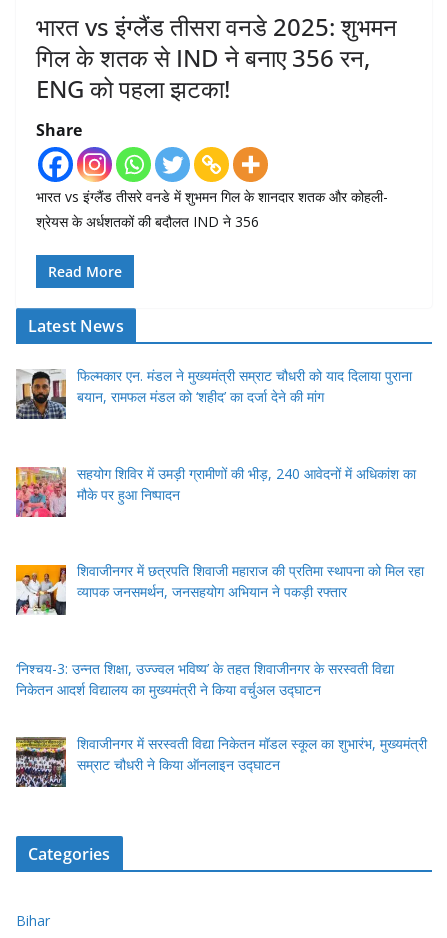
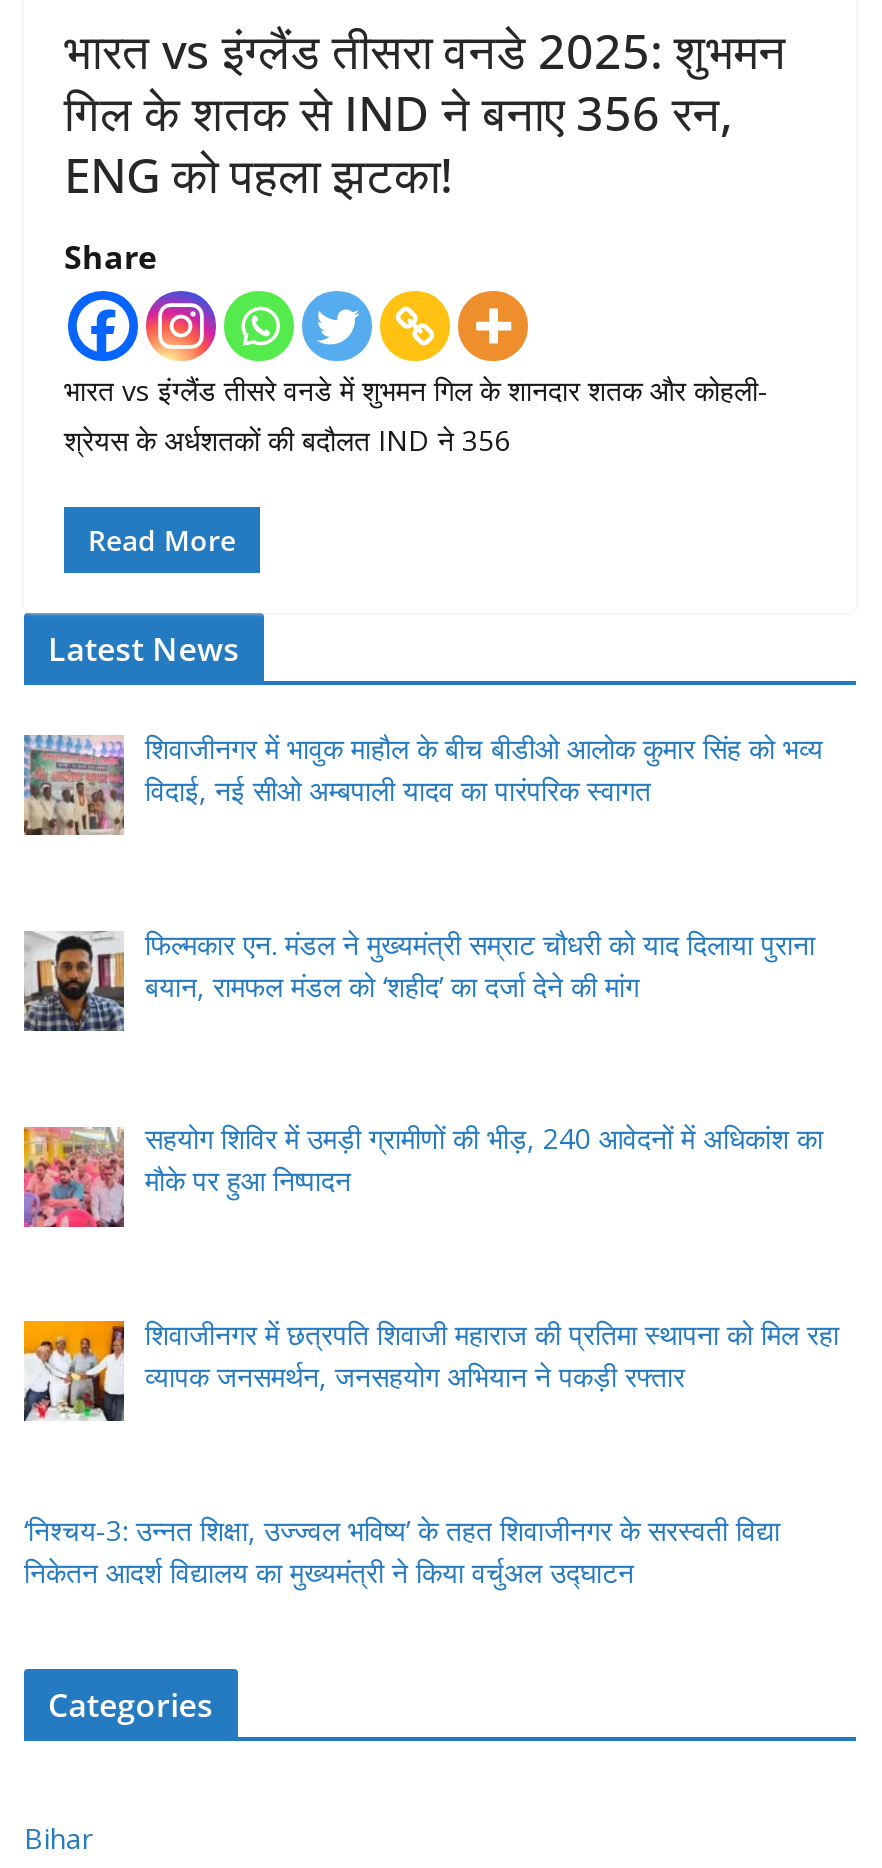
+ [image]
+ शिवाजीनगर में भावुक माहौल के बीच बीडीओ आलोक कुमार सिंह को भव्य
+ विदाई, नई सीओ अम्बपाली यादव का पारंपरिक स्वागत

moved down: [image] | फिल्मकार एन. मंडल ने मुख्यमंत्री सम्राट चौधरी को याद दिलाया पुराना | बयान, रामफल मंडल को ‘शहीद’ का दर्जा देने की मांग | ... | ‘निश्चय-3: उन्नत शिक्षा, उज्ज्वल भविष्य’ के तहत शिवाजीनगर के सरस्वती विद्या | निकेतन आदर्श विद्यालय का मुख्यमंत्री ने किया वर्चुअल उद्घाटन

- [image]
- शिवाजीनगर में सरस्वती विद्या निकेतन मॉडल स्कूल का शुभारंभ, मुख्यमंत्री
- सम्राट चौधरी ने किया ऑनलाइन उद्घाटन
